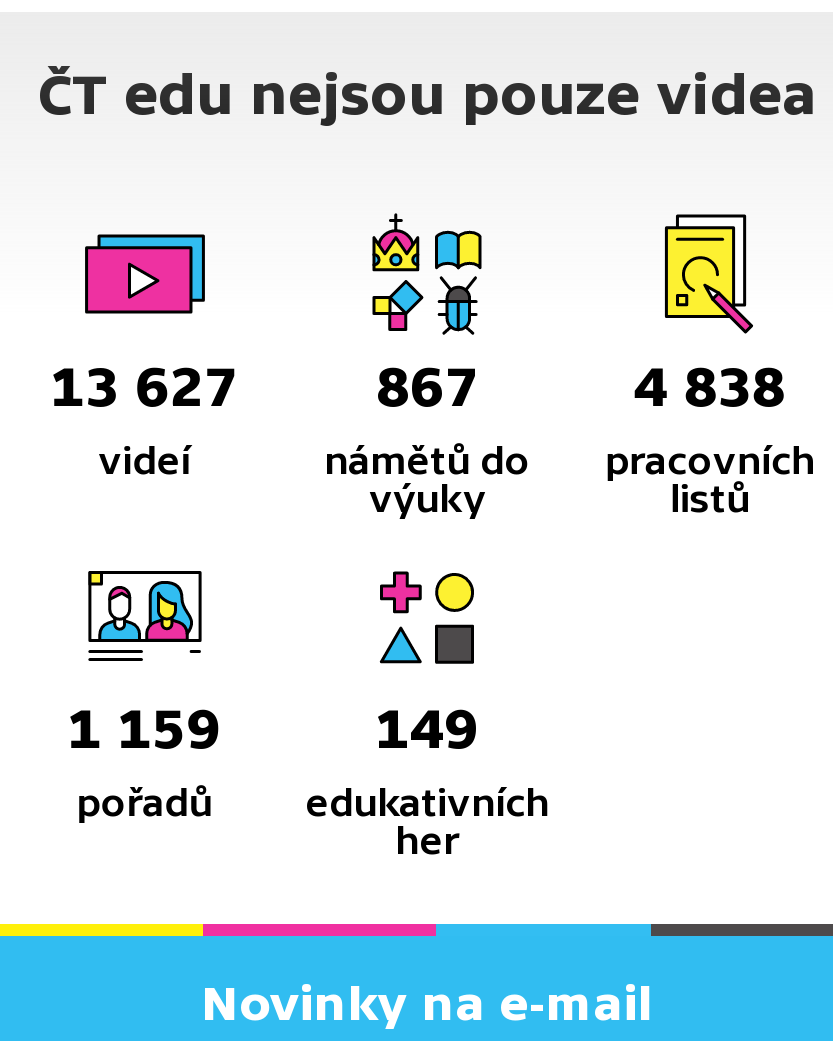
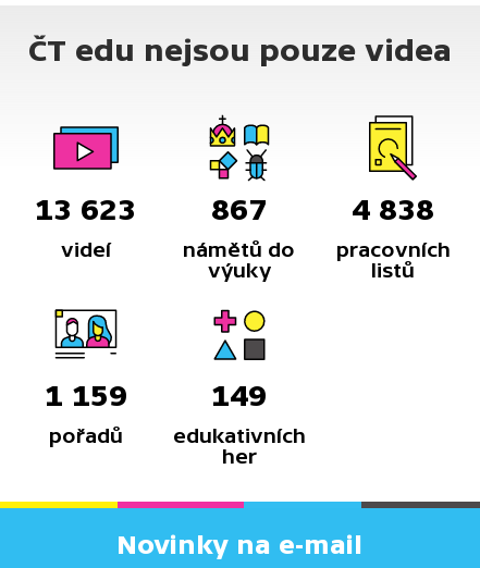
- 13 627
+ 13 623
